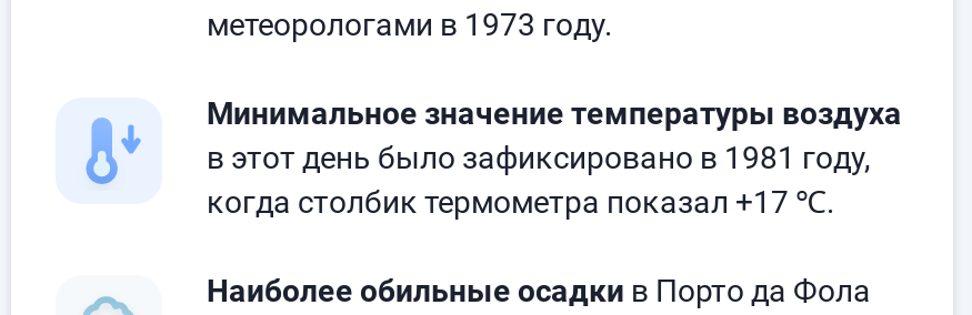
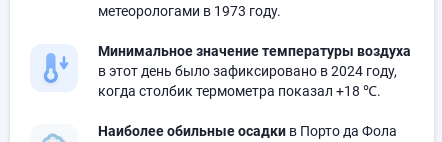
- в этот день было зафиксировано в 1981 году,
+ в этот день было зафиксировано в 2024 году,

- когда столбик термометра показал +17 ℃.
+ когда столбик термометра показал +18 ℃.
